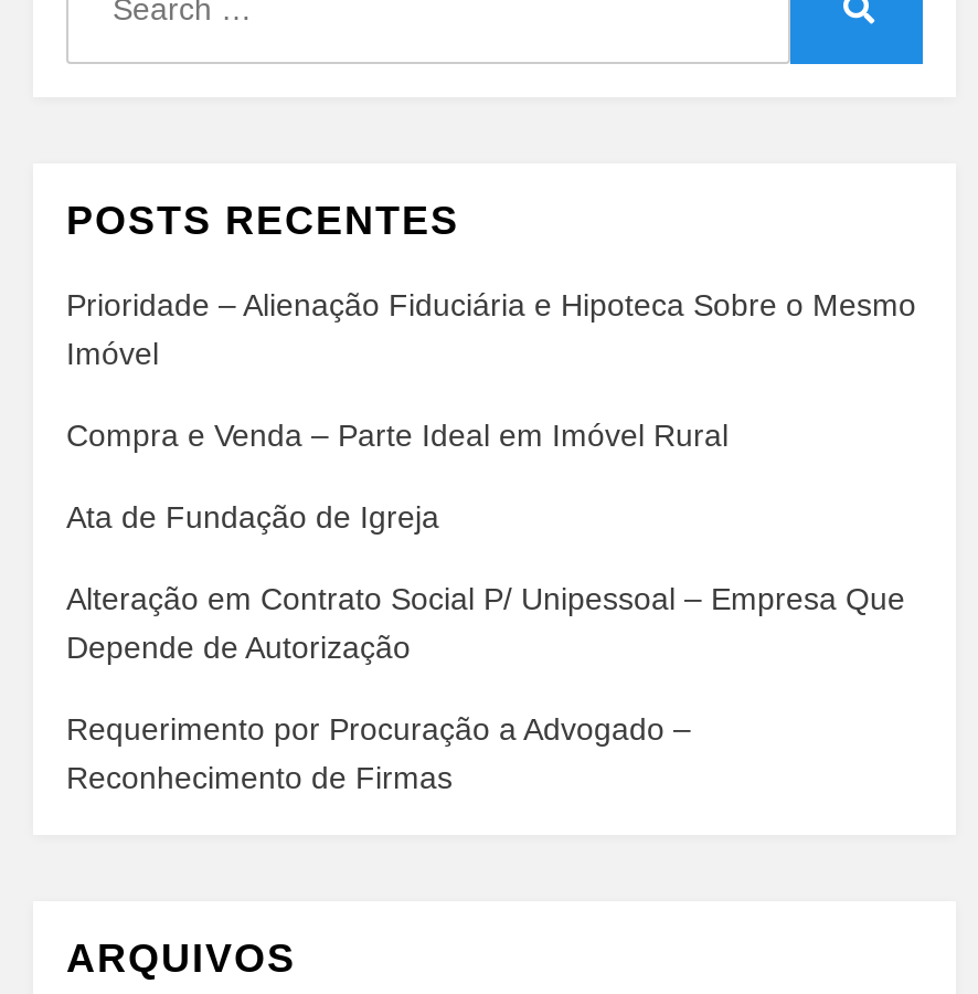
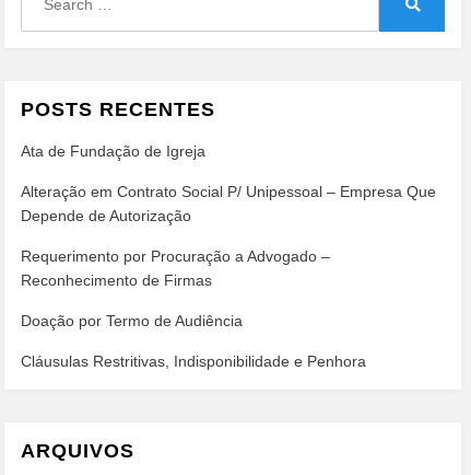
- Prioridade – Alienação Fiduciária e Hipoteca Sobre o Mesmo
- Imóvel
- Compra e Venda – Parte Ideal em Imóvel Rural

moved up: Ata de Fundação de Igreja | Alteração em Contrato Social P/ Unipessoal – Empresa Que | Depende de Autorização | Requerimento por Procuração a Advogado – | Reconhecimento de Firmas

+ Doação por Termo de Audiência
+ Cláusulas Restritivas, Indisponibilidade e Penhora
